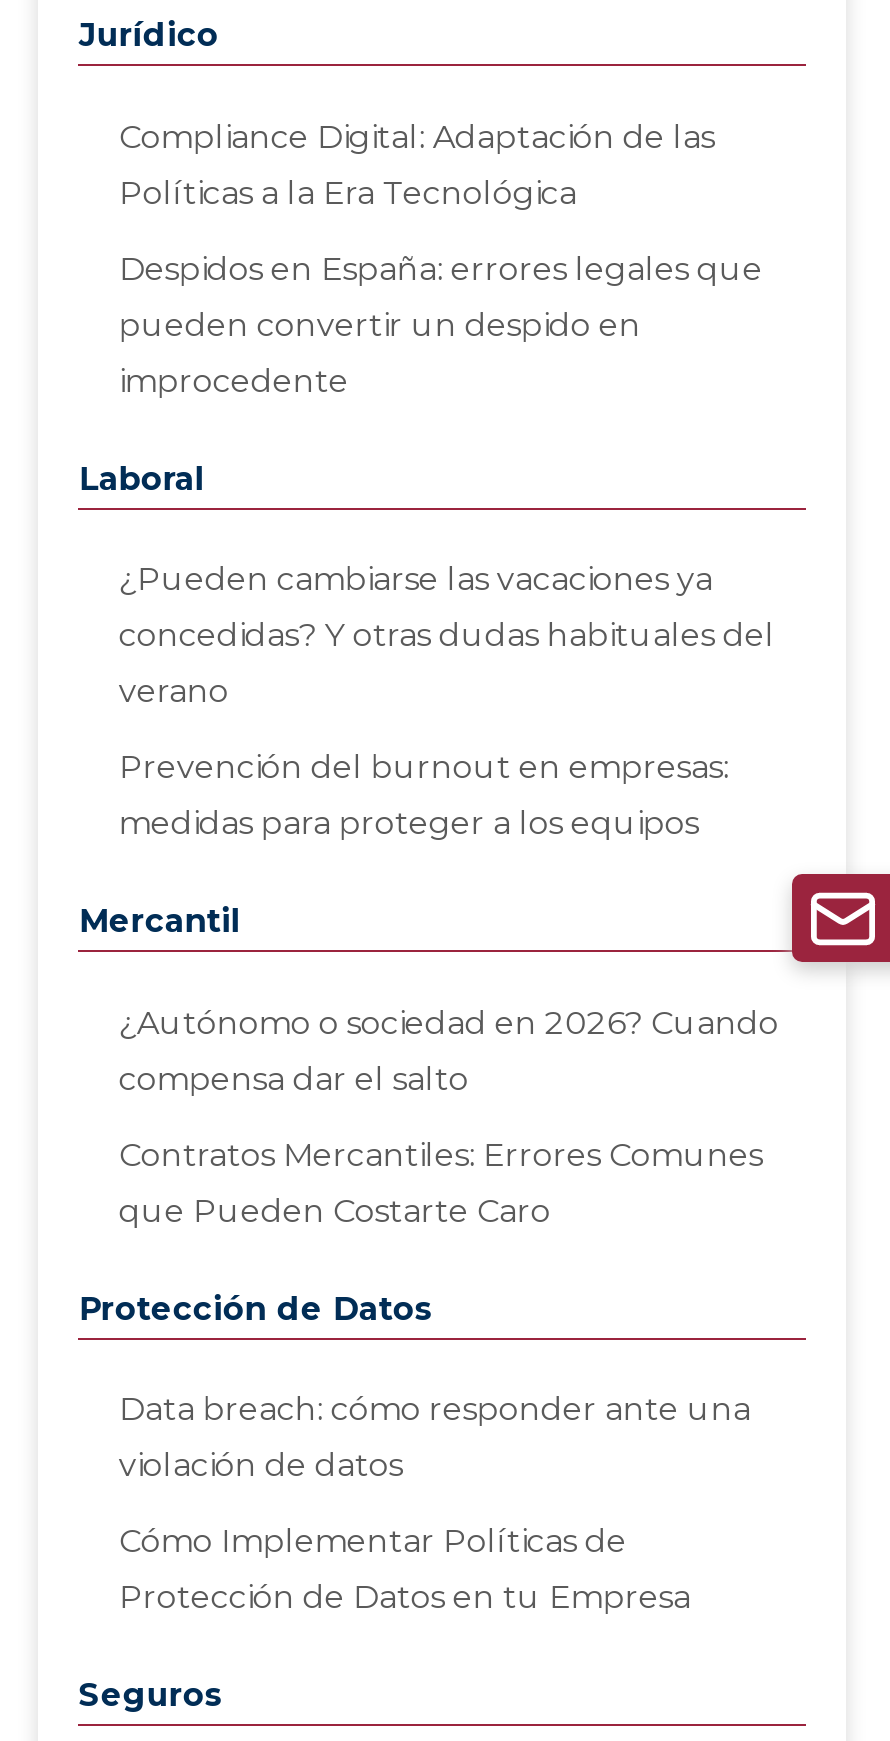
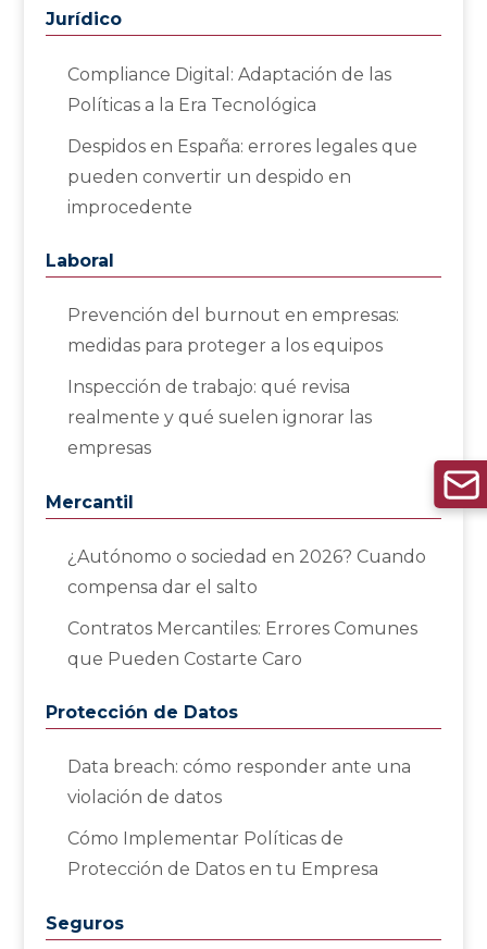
- ¿Pueden cambiarse las vacaciones ya
- concedidas? Y otras dudas habituales del
- verano

moved up: Prevención del burnout en empresas: | medidas para proteger a los equipos

+ Inspección de trabajo: qué revisa
+ realmente y qué suelen ignorar las
+ empresas

- [image]
+ [image]
